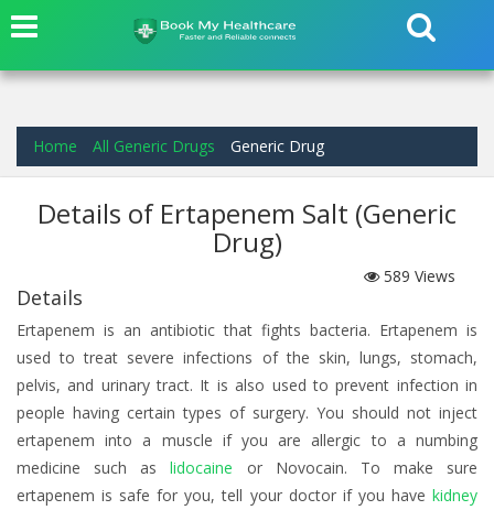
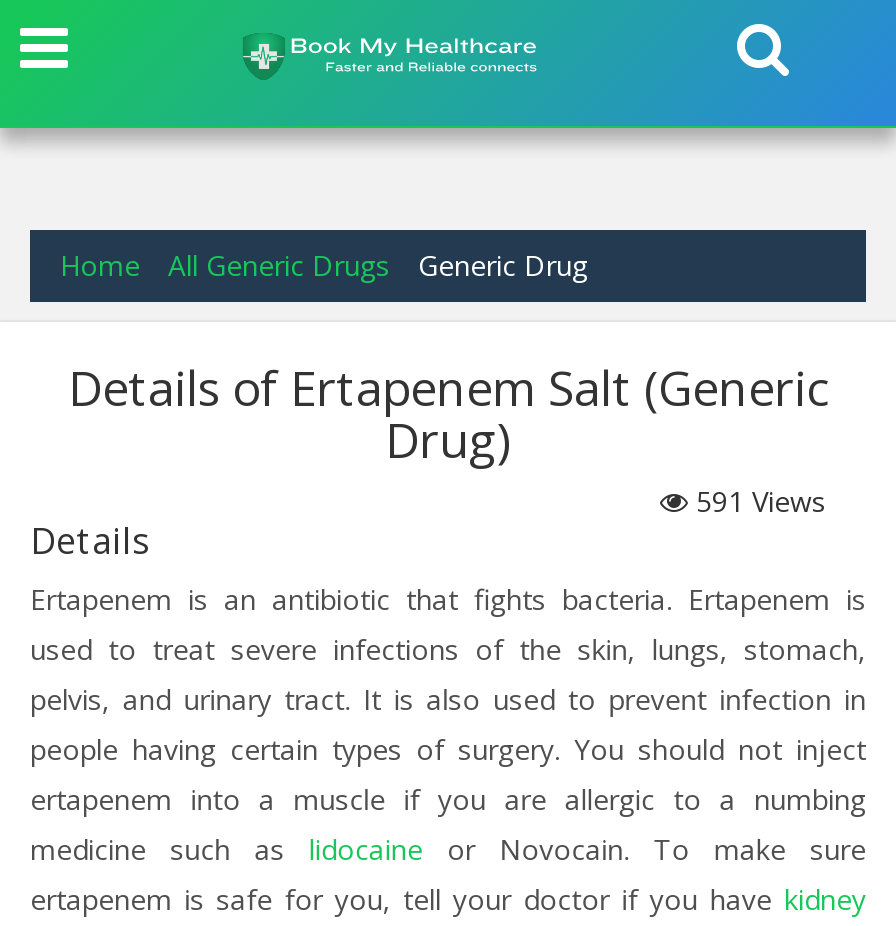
- 589 Views
+ 591 Views
